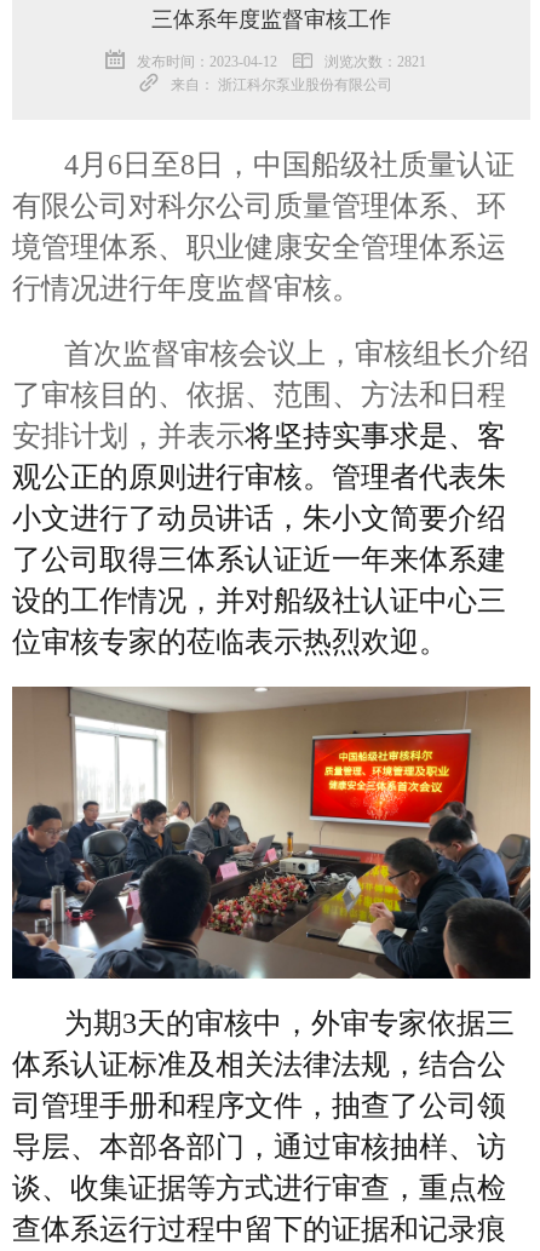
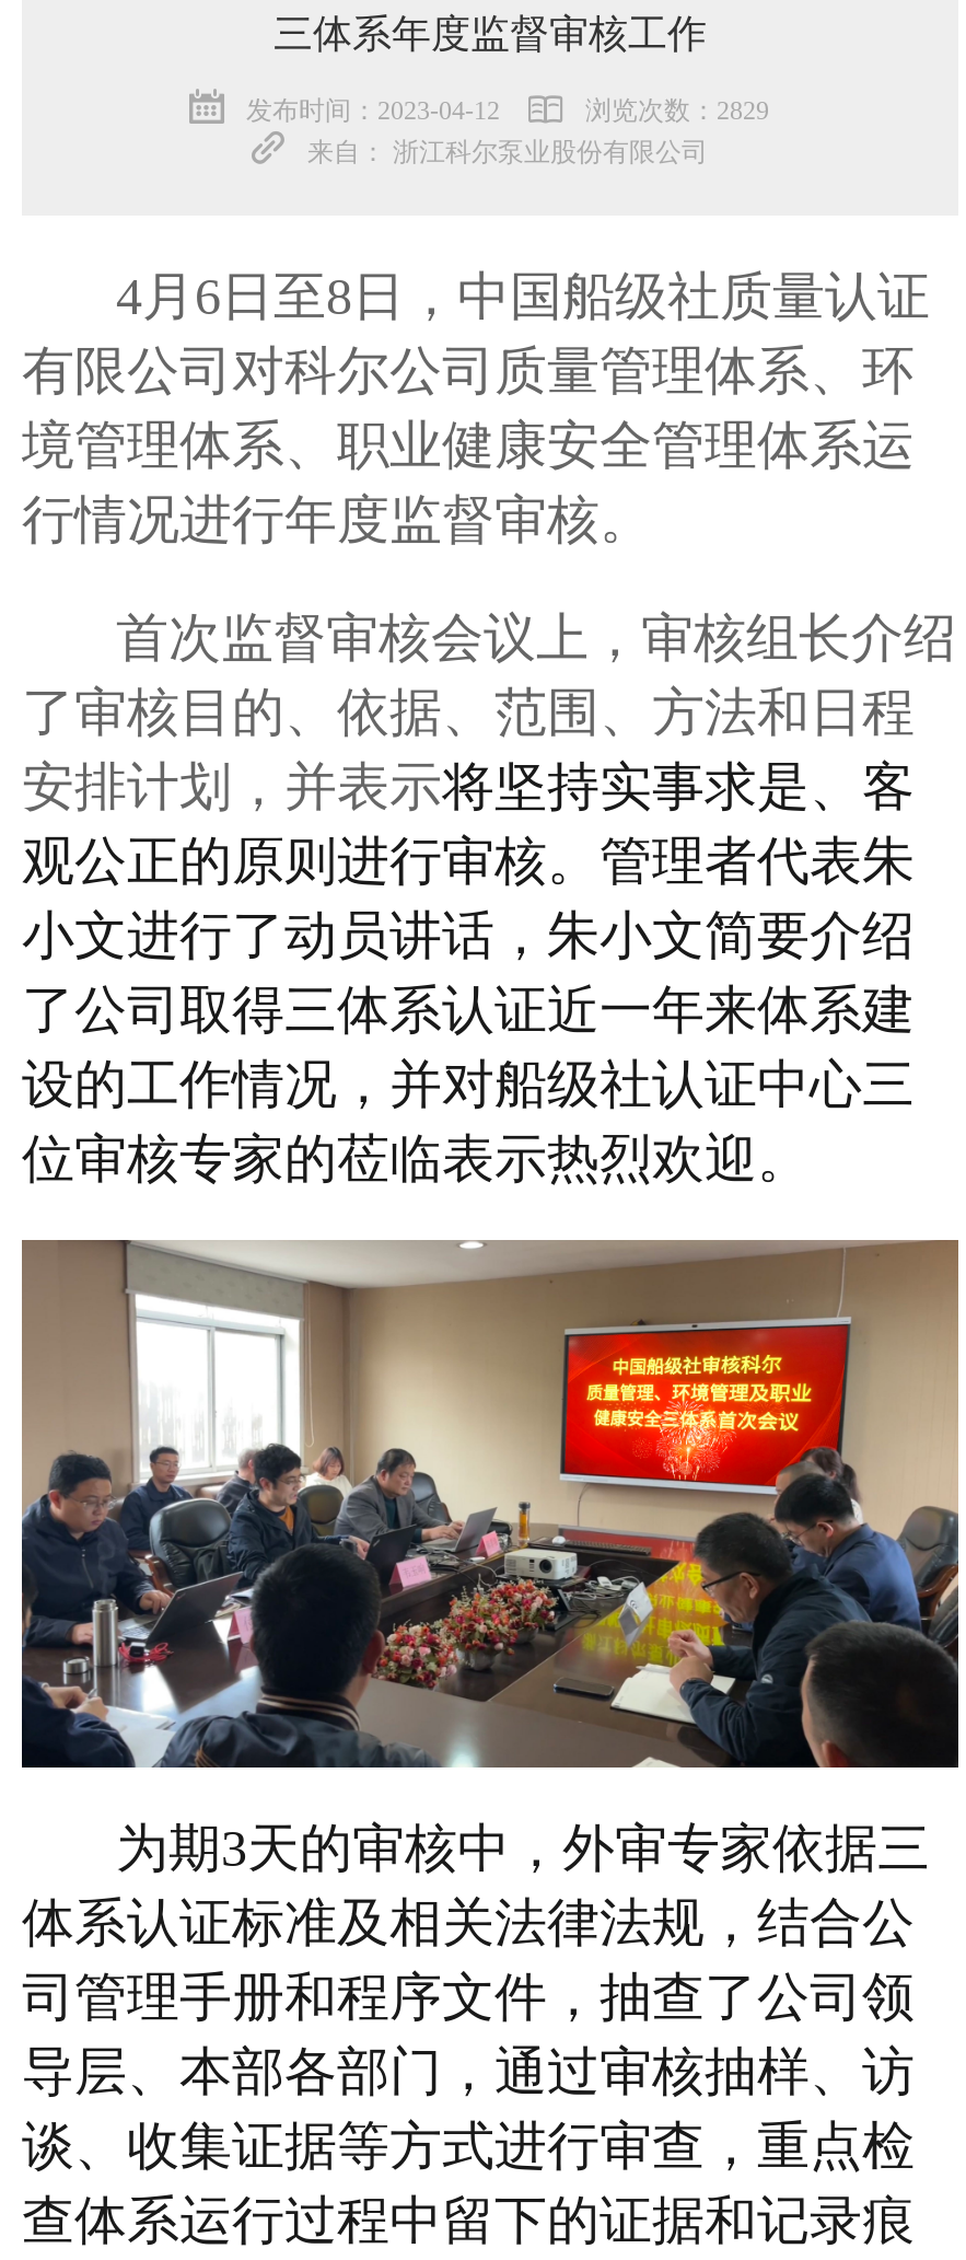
- 浏览次数：2821
+ 浏览次数：2829
